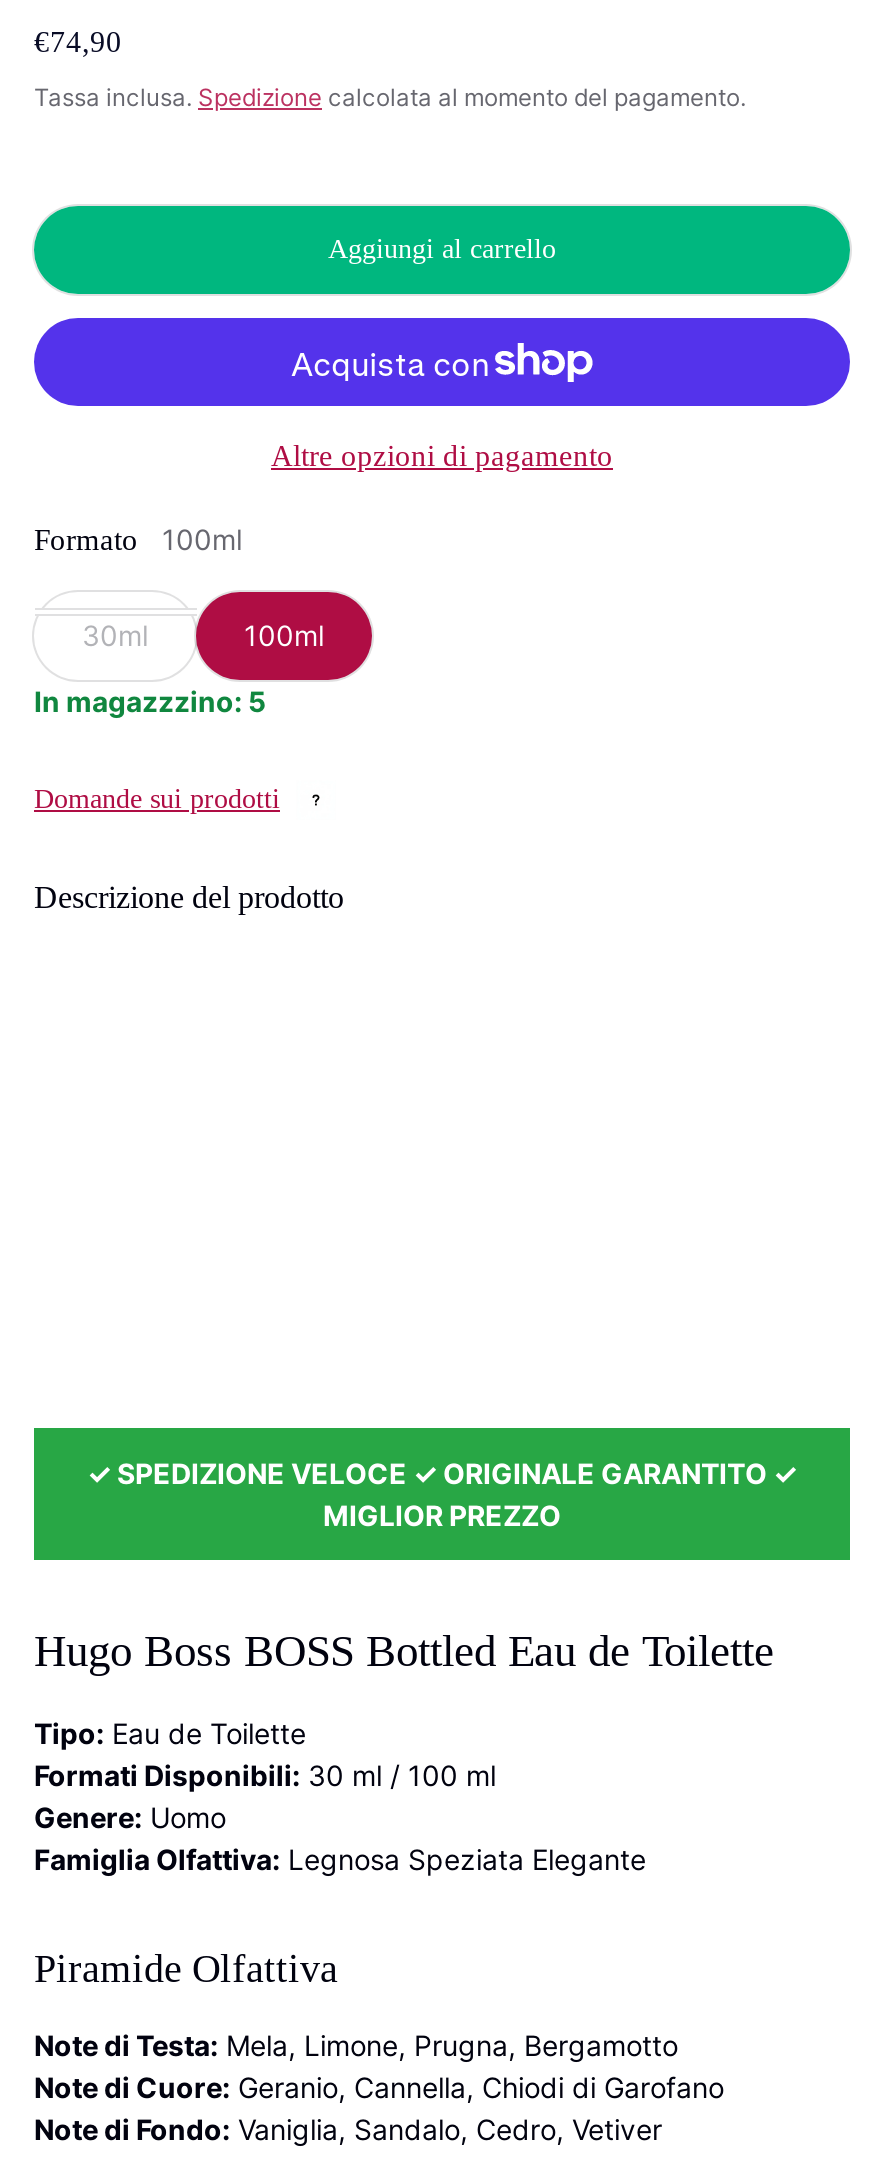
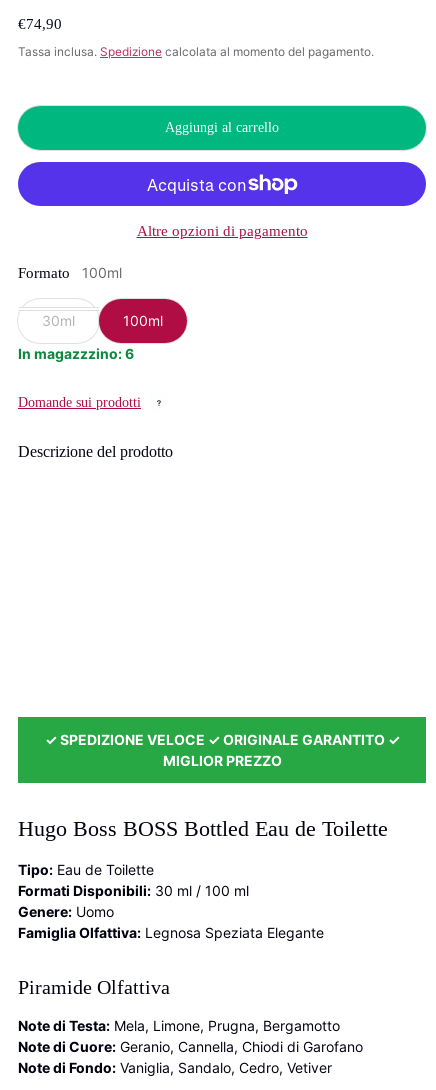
- In magazzzino: 5
+ In magazzzino: 6
